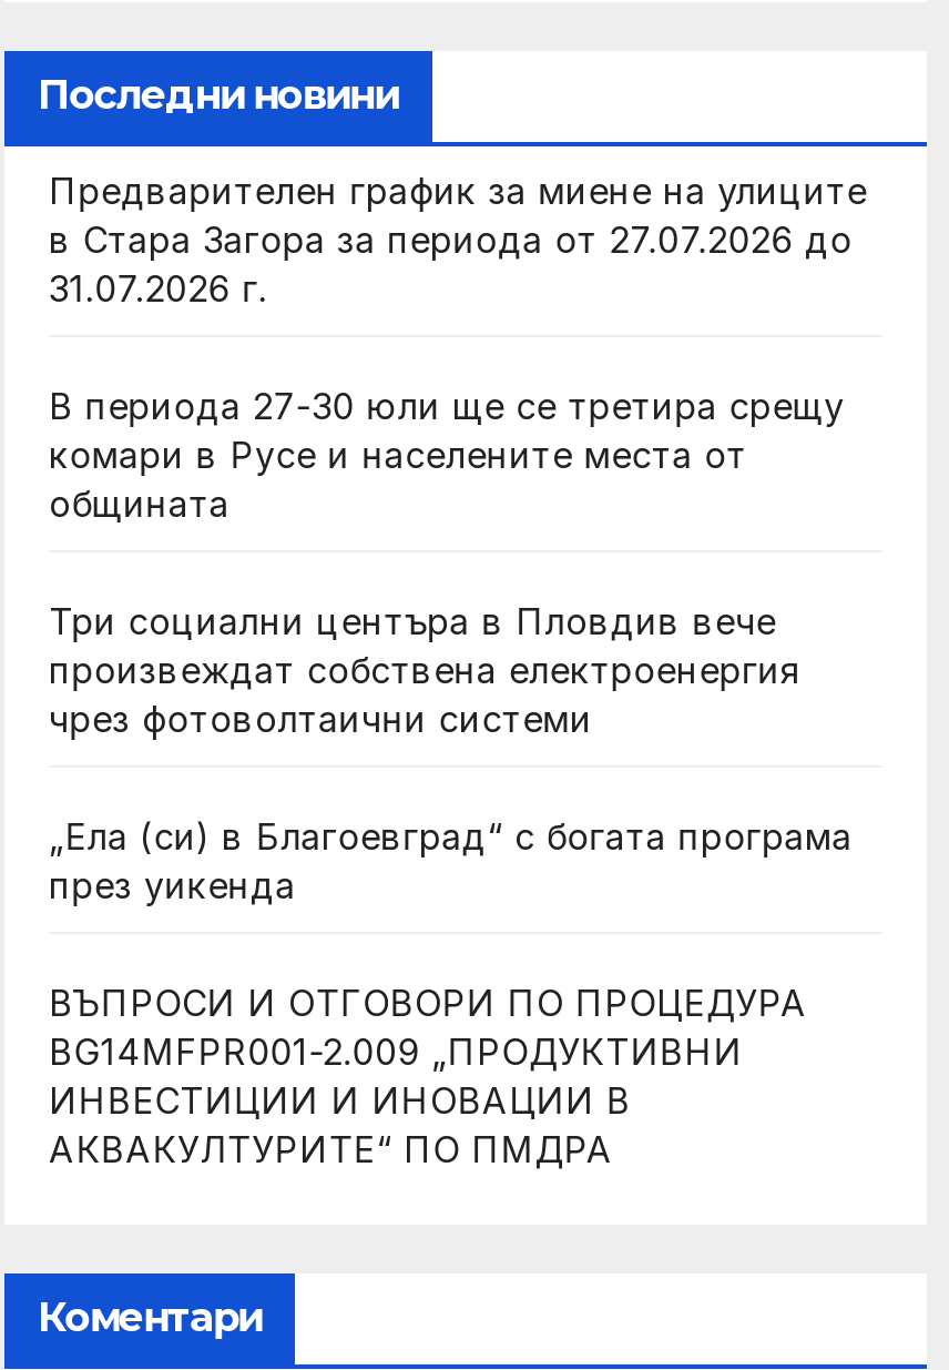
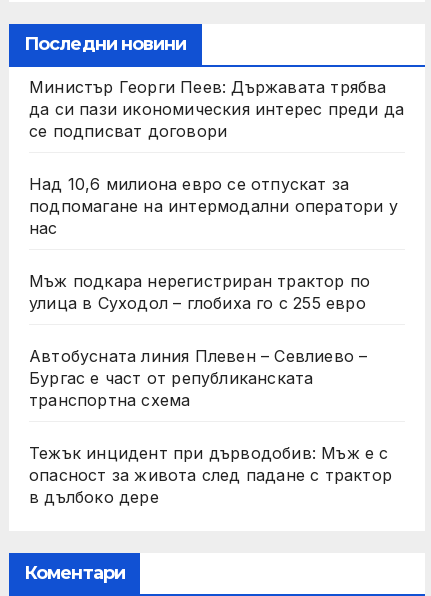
- Предварителен график за миене на улиците
- в Стара Загора за периода от 27.07.2026 до
- 31.07.2026 г.
+ Министър Георги Пеев: Държавата трябва
+ да си пази икономическия интерес преди да
+ се подписват договори

- В периода 27-30 юли ще се третира срещу
- комари в Русе и населените места от
- общината
+ Над 10,6 милиона евро се отпускат за
+ подпомагане на интермодални оператори у
+ нас

- Три социални центъра в Пловдив вече
- произвеждат собствена електроенергия
- чрез фотоволтаични системи
+ Мъж подкара нерегистриран трактор по
+ улица в Суходол – глобиха го с 255 евро

- „Ела (си) в Благоевград“ с богата програма
- през уикенда
+ Автобусната линия Плевен – Севлиево –
+ Бургас е част от републиканската
+ транспортна схема

- ВЪПРОСИ И ОТГОВОРИ ПО ПРОЦЕДУРА
- BG14MFPR001-2.009 „ПРОДУКТИВНИ
- ИНВЕСТИЦИИ И ИНОВАЦИИ В
- АКВАКУЛТУРИТЕ“ ПО ПМДРА
+ Тежък инцидент при дърводобив: Мъж е с
+ опасност за живота след падане с трактор
+ в дълбоко дере
